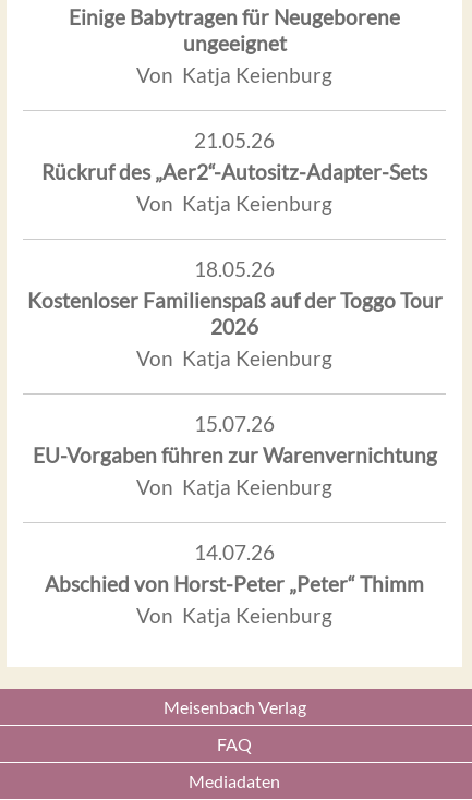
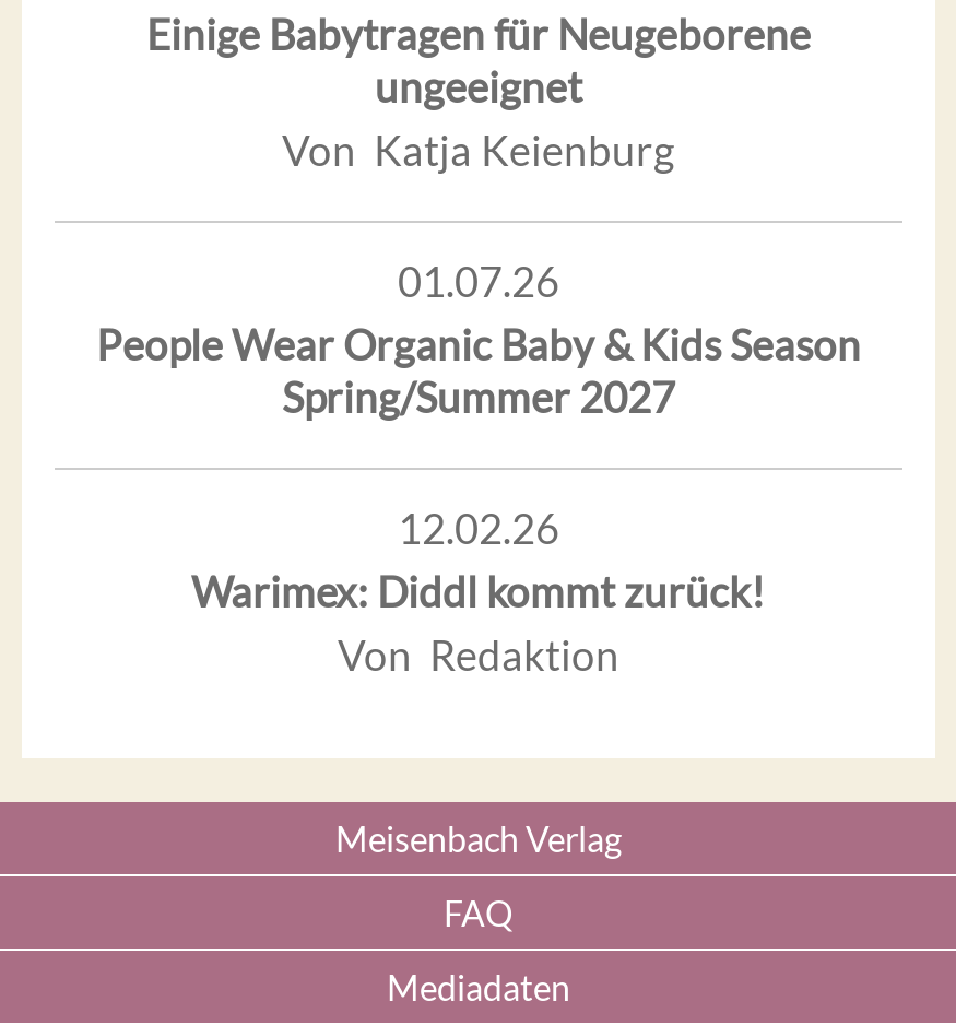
- 21.05.26
- Rückruf des „Aer2“-Autositz-Adapter-Sets
- Von Katja Keienburg
- 18.05.26
- Kostenloser Familienspaß auf der Toggo Tour
- 2026
- Von Katja Keienburg
- 15.07.26
- EU-Vorgaben führen zur Warenvernichtung
- Von Katja Keienburg
- 14.07.26
- Abschied von Horst-Peter „Peter“ Thimm
- Von Katja Keienburg
+ 01.07.26
+ People Wear Organic Baby & Kids Season
+ Spring/Summer 2027
+ 12.02.26
+ Warimex: Diddl kommt zurück!
+ Von Redaktion
